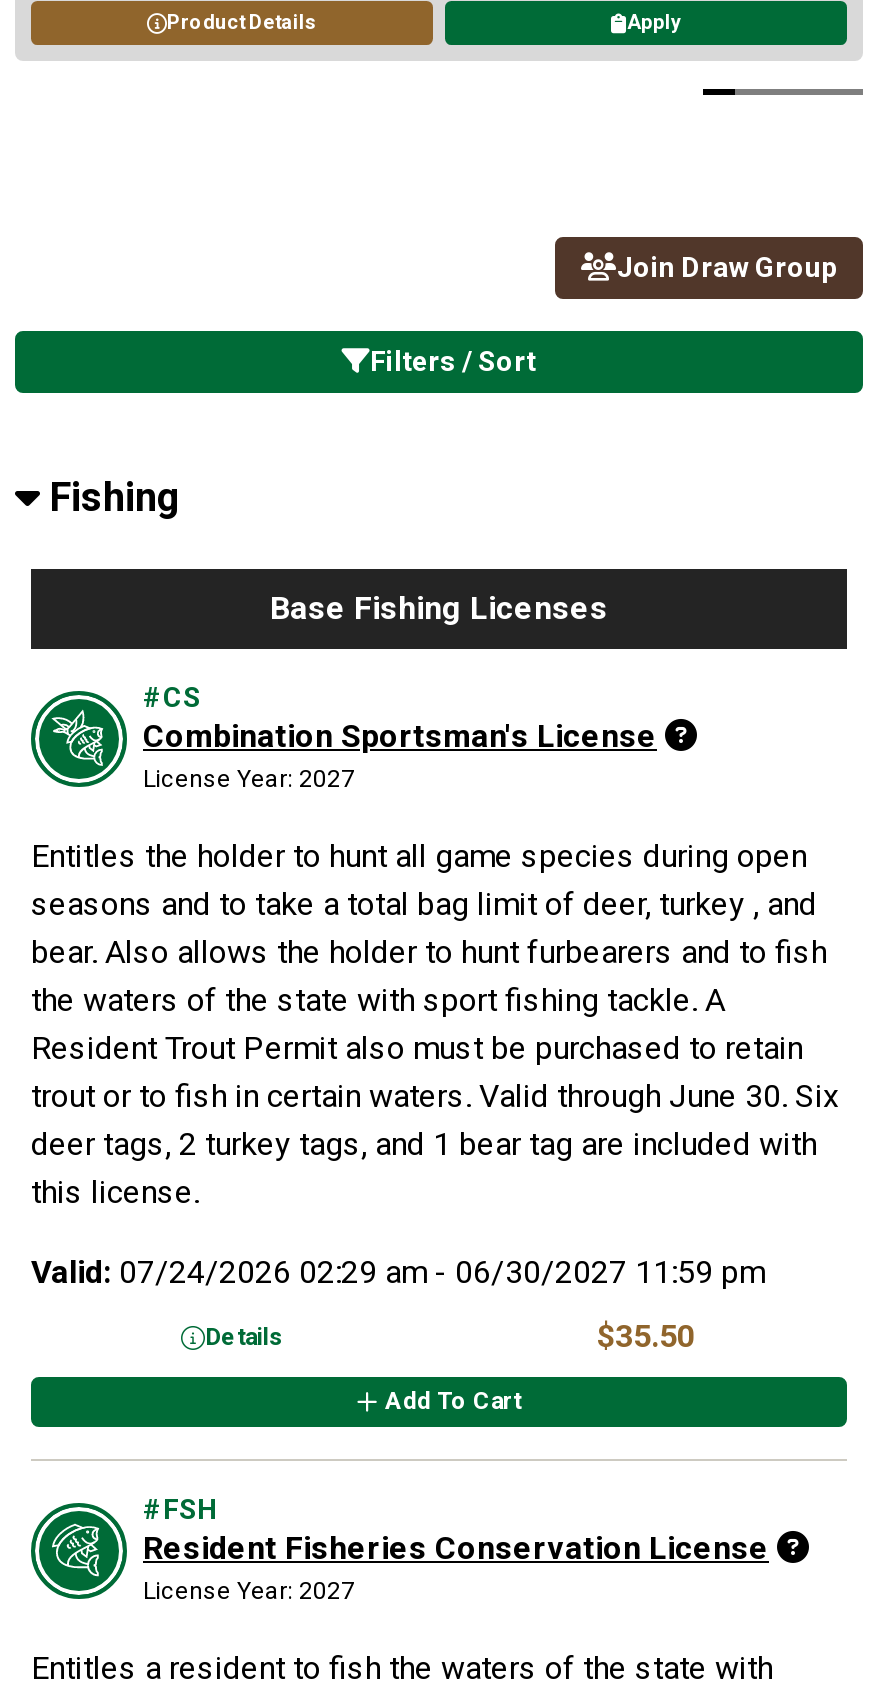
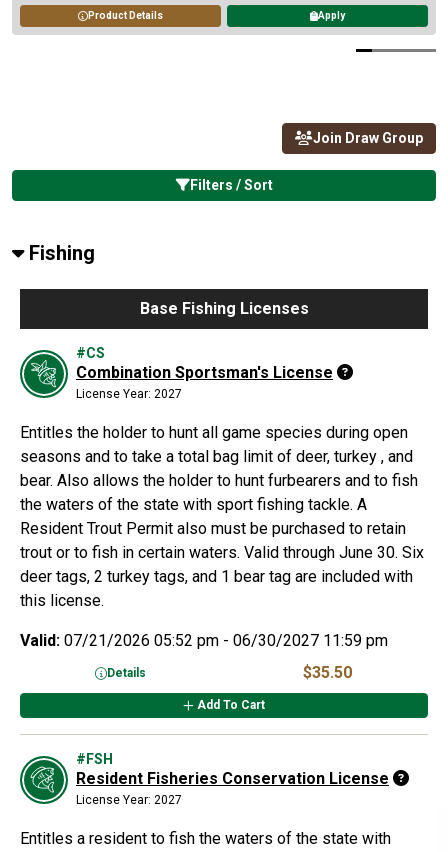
- Valid: 07/24/2026 02:29 am - 06/30/2027 11:59 pm
+ Valid: 07/21/2026 05:52 pm - 06/30/2027 11:59 pm
